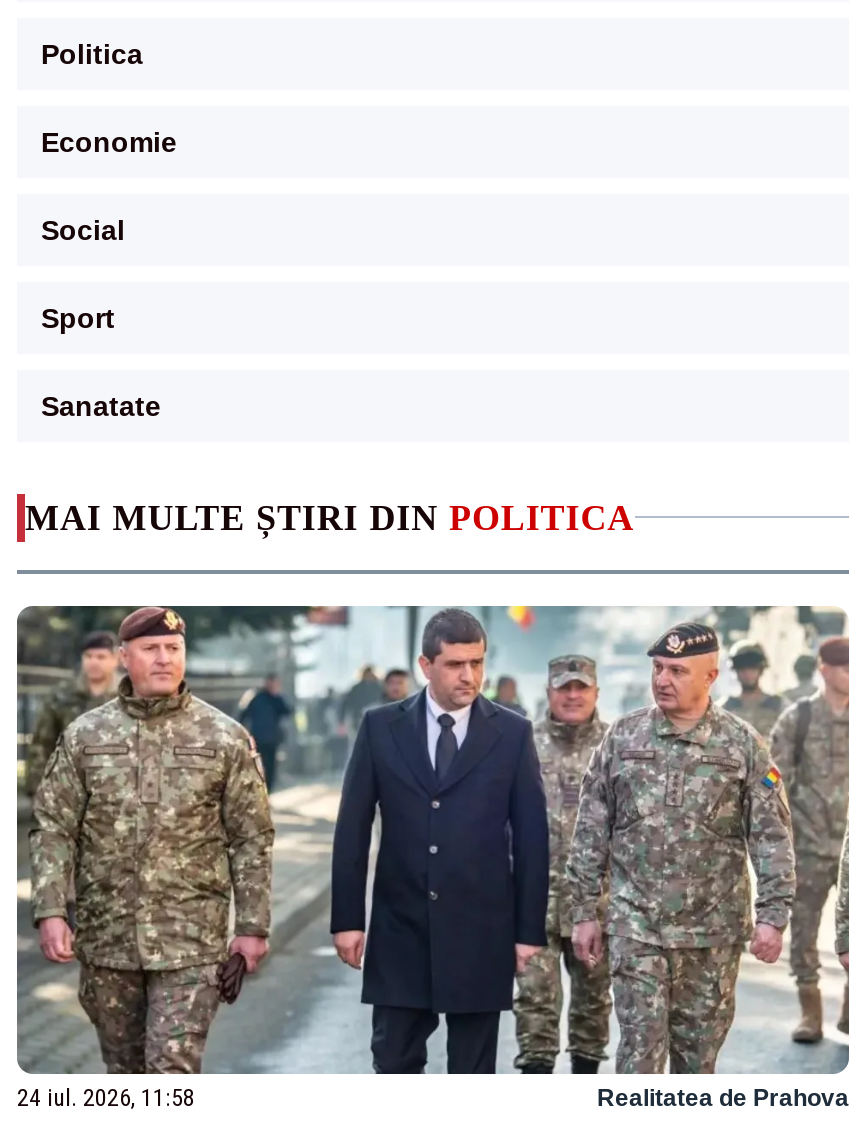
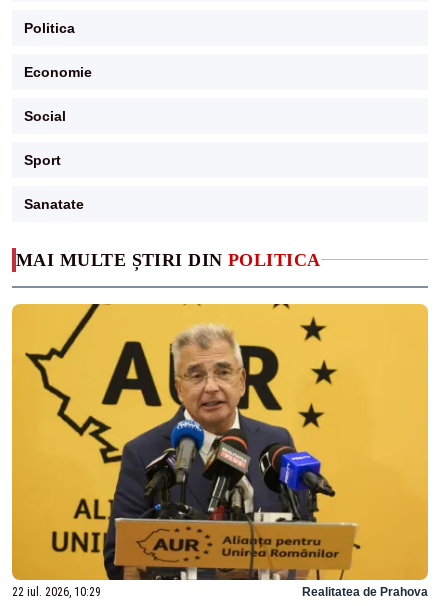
- [image]
- 24 iul. 2026, 11:58
+ [image]
+ 22 iul. 2026, 10:29
